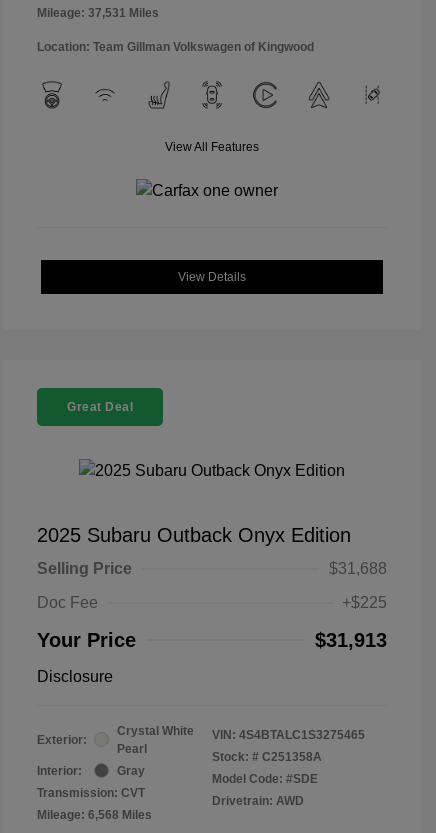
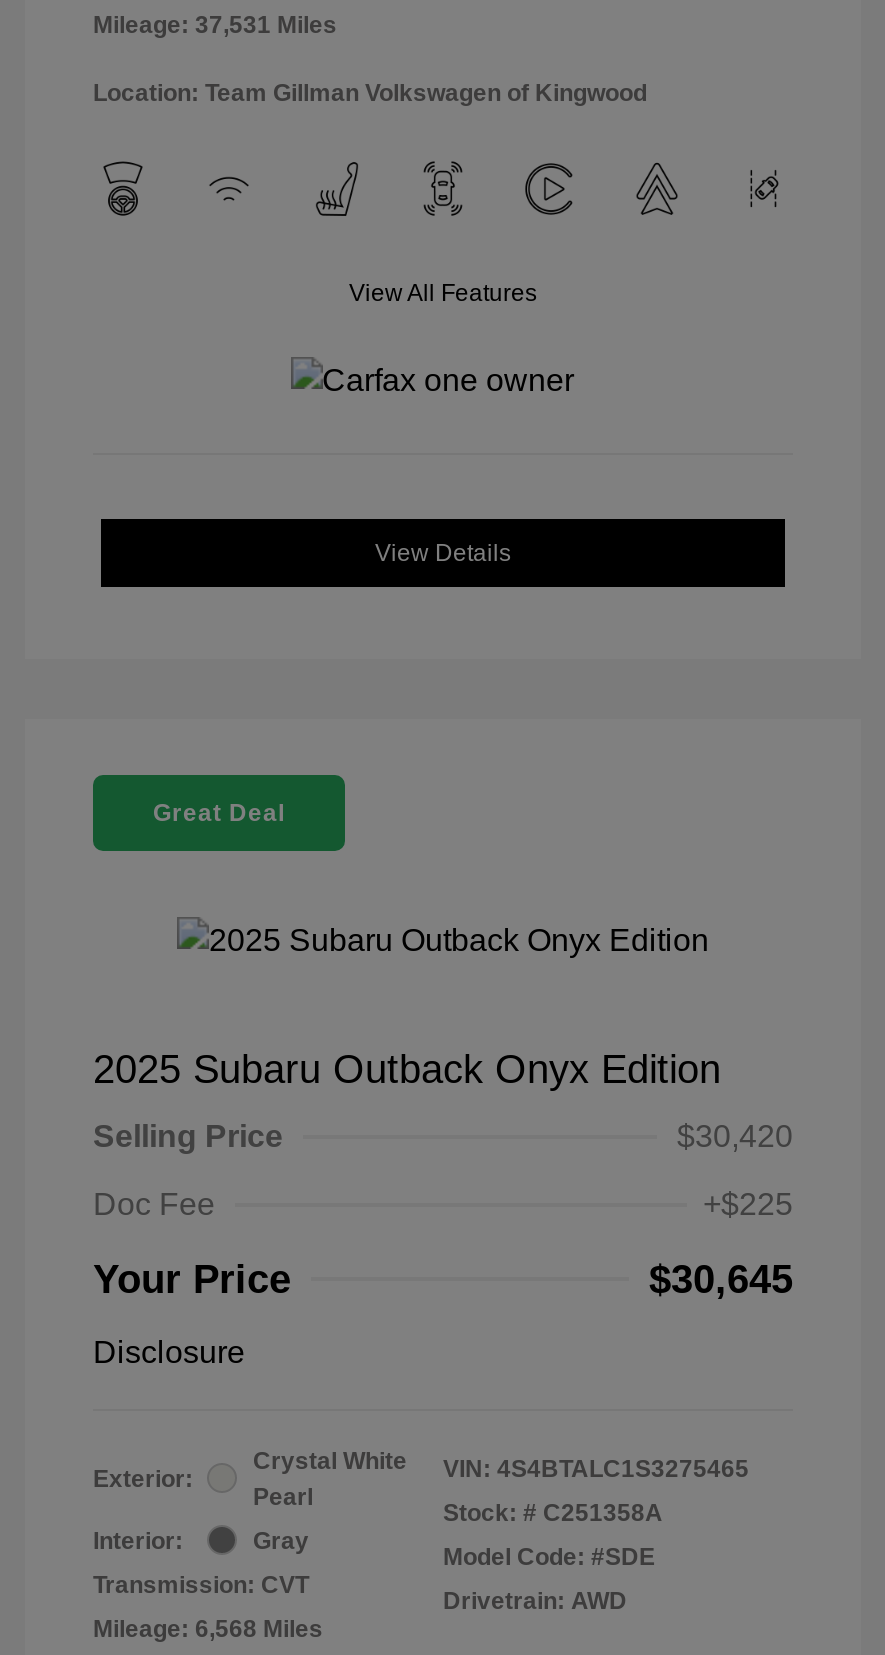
- $31,688
+ $30,420

- $31,913
+ $30,645
